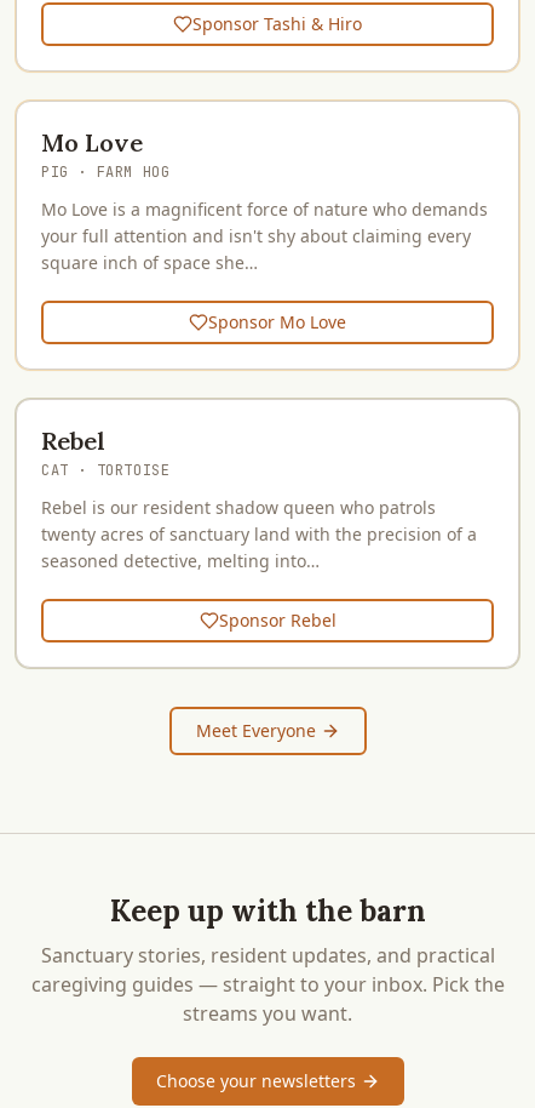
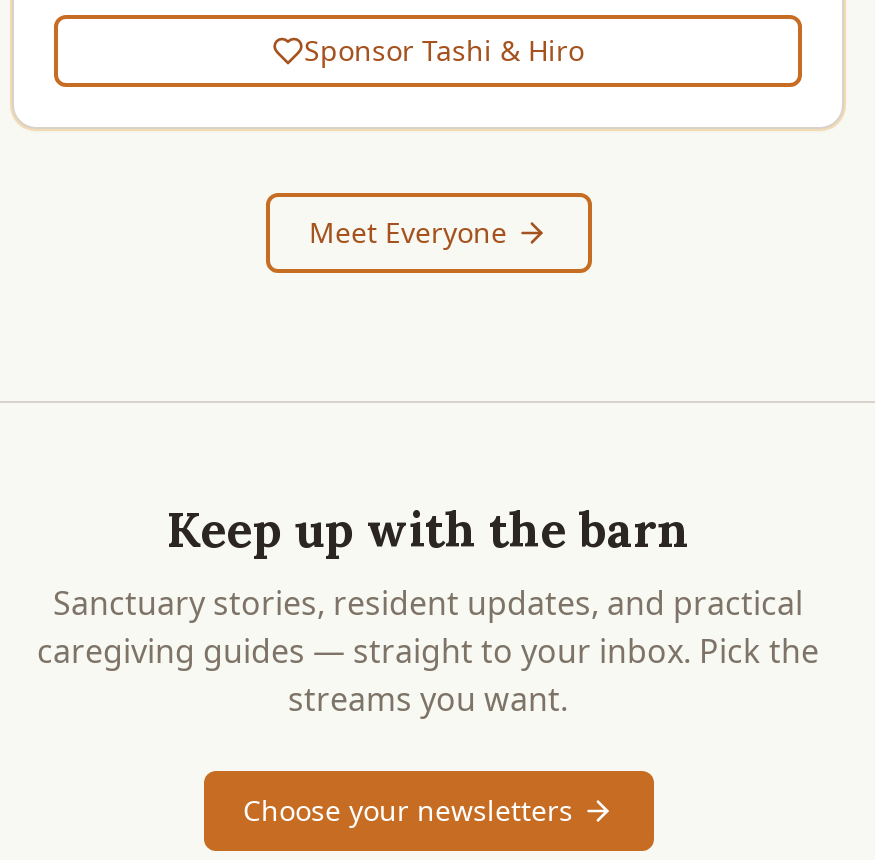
- Mo Love
- PIG · FARM HOG
- Mo Love is a magnificent force of nature who demands
- your full attention and isn't shy about claiming every
- square inch of space she…
- Sponsor Mo Love

- Rebel
- CAT · TORTOISE
- Rebel is our resident shadow queen who patrols
- twenty acres of sanctuary land with the precision of a
- seasoned detective, melting into…
- Sponsor Rebel
